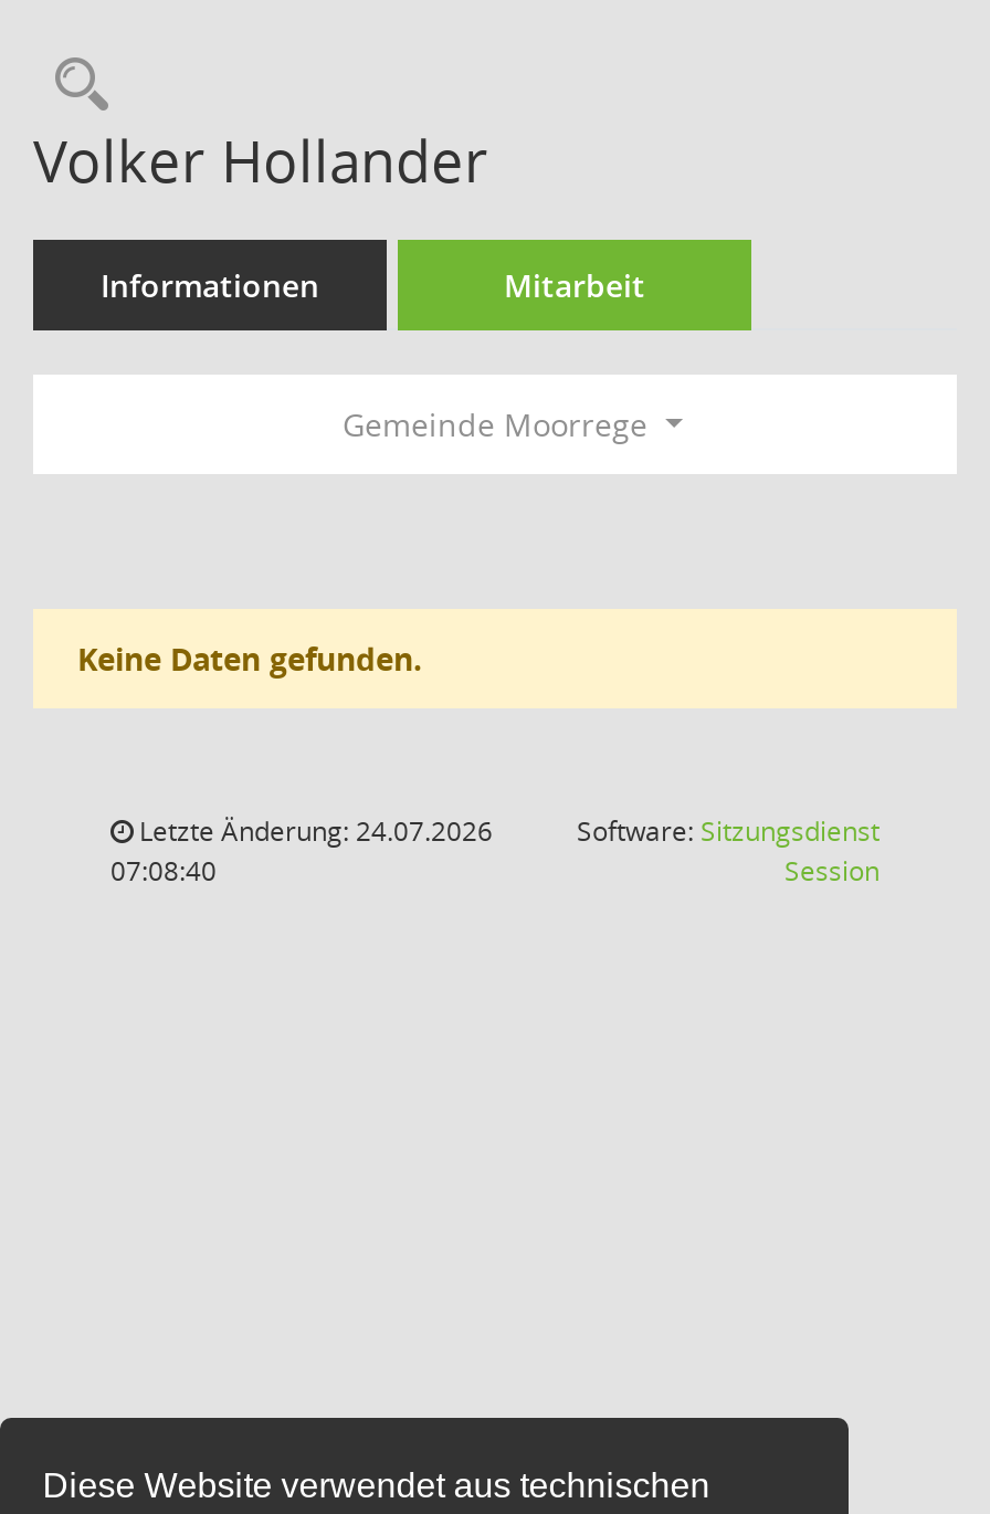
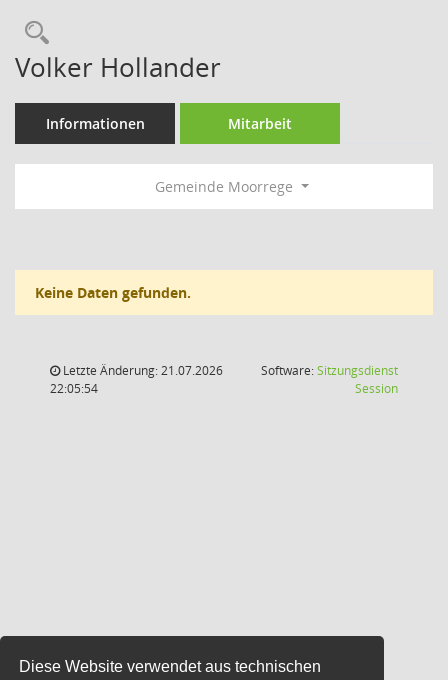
- Letzte Änderung: 24.07.2026
+ Letzte Änderung: 21.07.2026

- 07:08:40
+ 22:05:54
